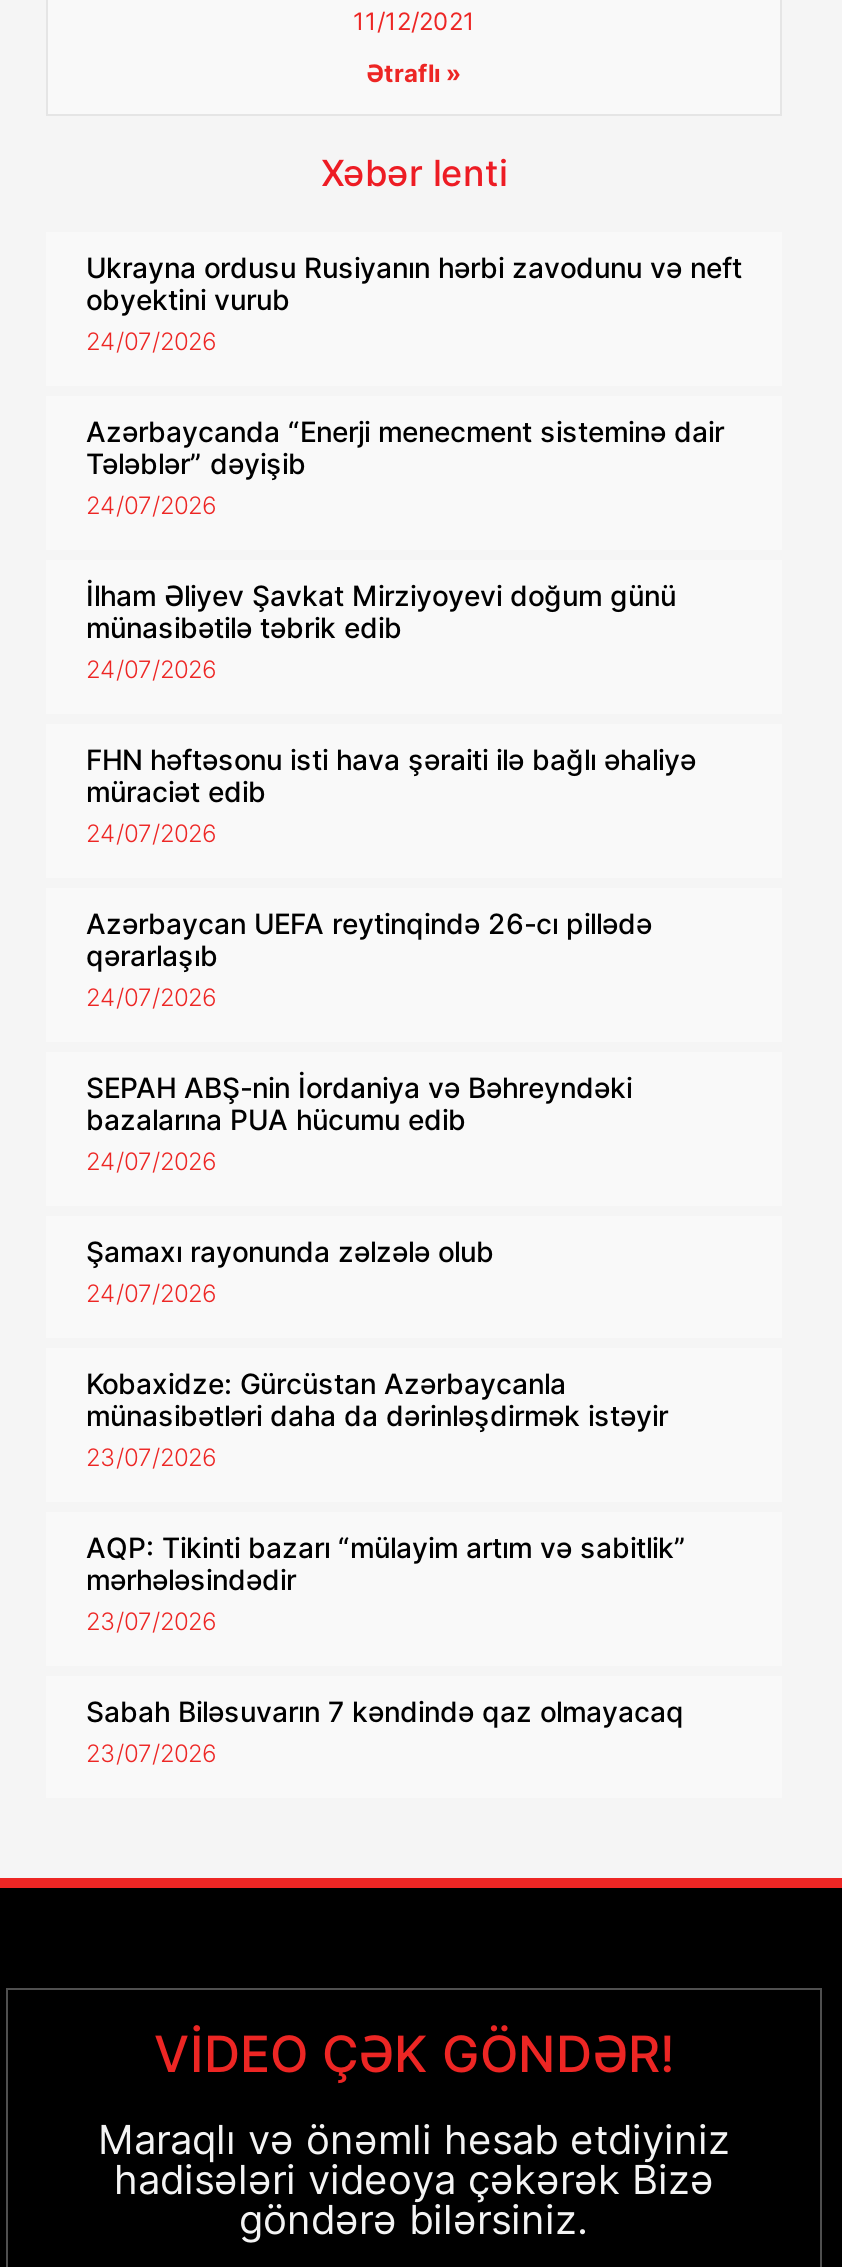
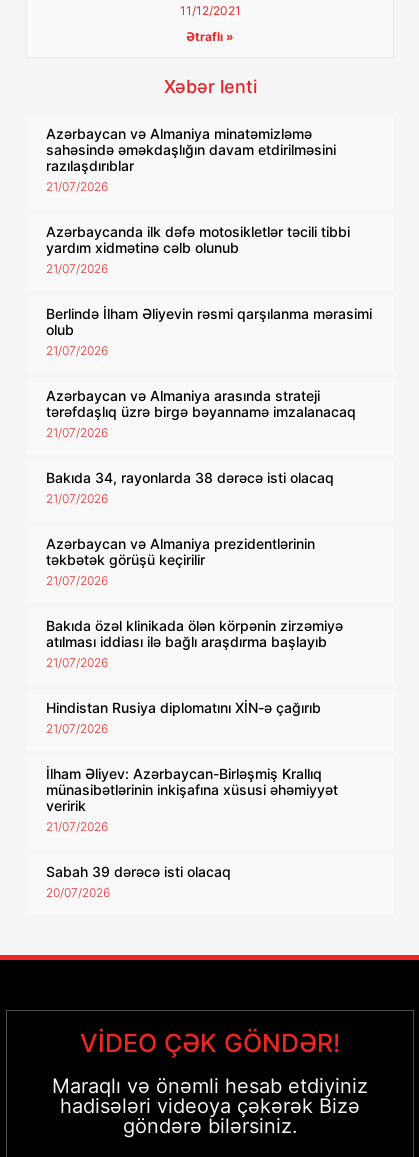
- Ukrayna ordusu Rusiyanın hərbi zavodunu və neft
- obyektini vurub
- 24/07/2026
+ Azərbaycan və Almaniya minatəmizləmə
+ sahəsində əməkdaşlığın davam etdirilməsini
+ razılaşdırıblar
+ 21/07/2026

- Azərbaycanda “Enerji menecment sisteminə dair
- Tələblər” dəyişib
- 24/07/2026
+ Azərbaycanda ilk dəfə motosikletlər təcili tibbi
+ yardım xidmətinə cəlb olunub
+ 21/07/2026

- İlham Əliyev Şavkat Mirziyoyevi doğum günü
- münasibətilə təbrik edib
- 24/07/2026
+ Berlində İlham Əliyevin rəsmi qarşılanma mərasimi
+ olub
+ 21/07/2026

- FHN həftəsonu isti hava şəraiti ilə bağlı əhaliyə
- müraciət edib
- 24/07/2026
+ Azərbaycan və Almaniya arasında strateji
+ tərəfdaşlıq üzrə birgə bəyannamə imzalanacaq
+ 21/07/2026

- Azərbaycan UEFA reytinqində 26-cı pillədə
- qərarlaşıb
- 24/07/2026
+ Bakıda 34, rayonlarda 38 dərəcə isti olacaq
+ 21/07/2026

- SEPAH ABŞ-nin İordaniya və Bəhreyndəki
- bazalarına PUA hücumu edib
- 24/07/2026
+ Azərbaycan və Almaniya prezidentlərinin
+ təkbətək görüşü keçirilir
+ 21/07/2026

- Şamaxı rayonunda zəlzələ olub
- 24/07/2026
+ Bakıda özəl klinikada ölən körpənin zirzəmiyə
+ atılması iddiası ilə bağlı araşdırma başlayıb
+ 21/07/2026

- Kobaxidze: Gürcüstan Azərbaycanla
- münasibətləri daha da dərinləşdirmək istəyir
- 23/07/2026
+ Hindistan Rusiya diplomatını XİN-ə çağırıb
+ 21/07/2026

- AQP: Tikinti bazarı “mülayim artım və sabitlik”
- mərhələsindədir
- 23/07/2026
+ İlham Əliyev: Azərbaycan-Birləşmiş Krallıq
+ münasibətlərinin inkişafına xüsusi əhəmiyyət
+ veririk
+ 21/07/2026

- Sabah Biləsuvarın 7 kəndində qaz olmayacaq
- 23/07/2026
+ Sabah 39 dərəcə isti olacaq
+ 20/07/2026
